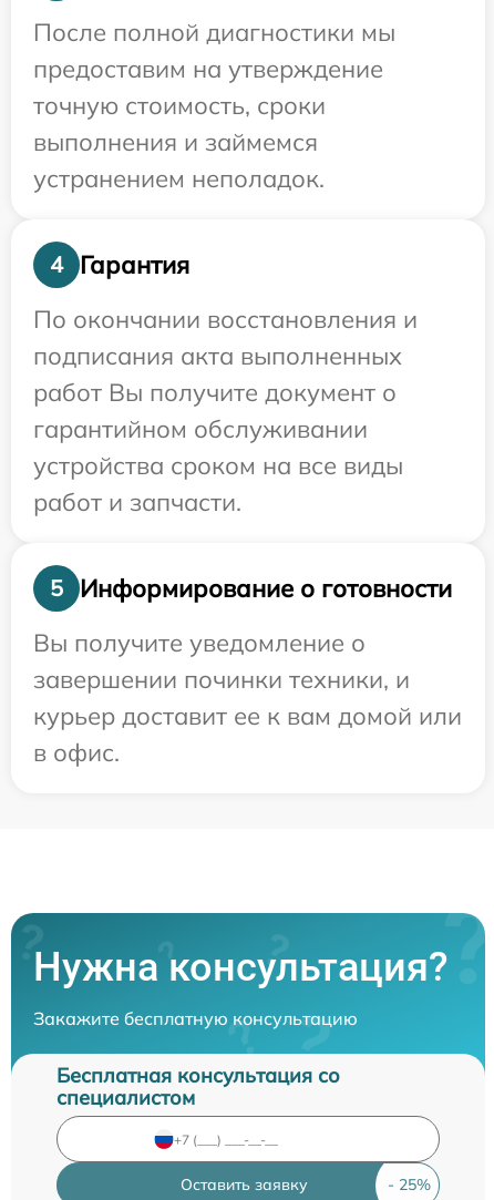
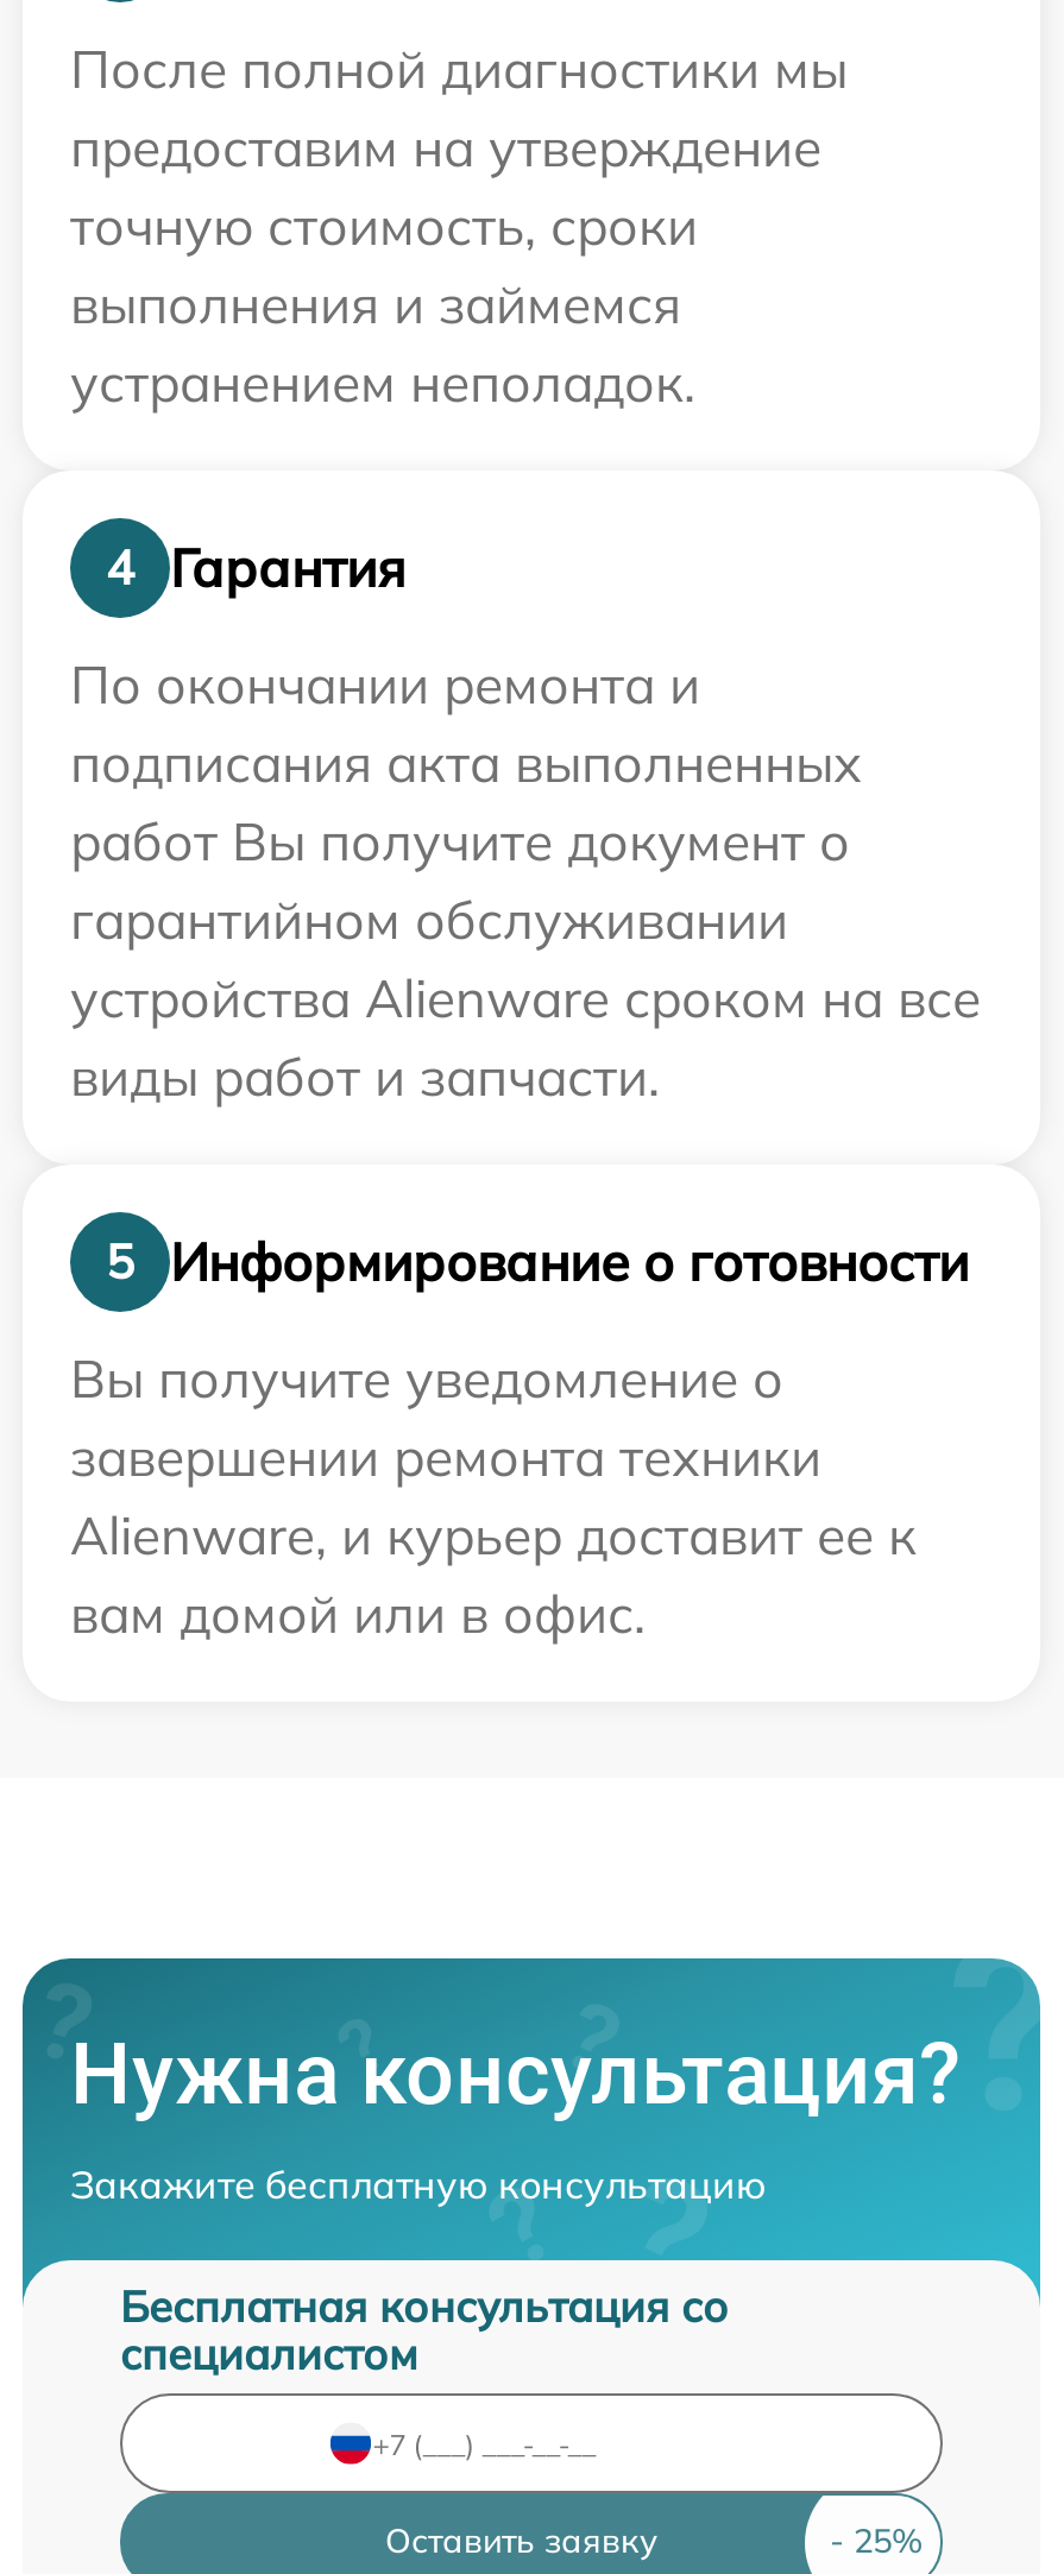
- По окончании восстановления и
+ По окончании ремонта и

- устройства сроком на все виды
- работ и запчасти.
+ устройства Alienware сроком на все
+ виды работ и запчасти.

- завершении починки техники, и
- курьер доставит ее к вам домой или
- в офис.
+ завершении ремонта техники
+ Alienware, и курьер доставит ее к
+ вам домой или в офис.
